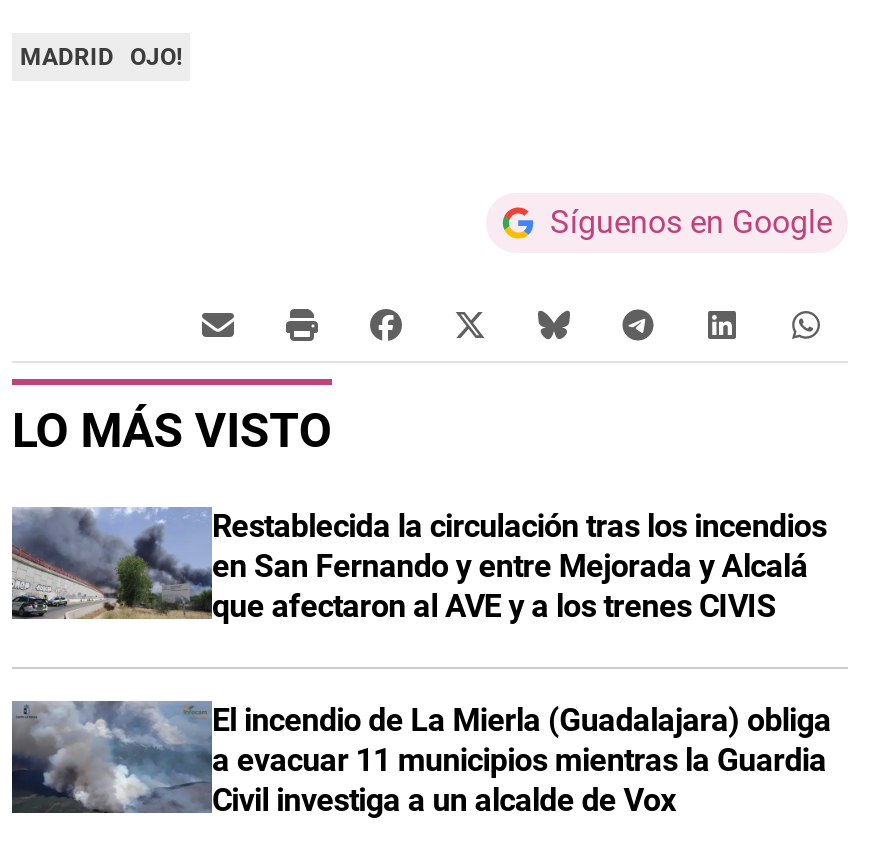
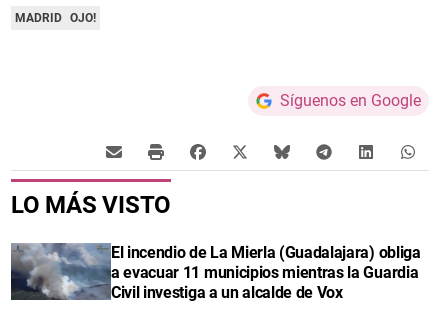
- [image]
- Restablecida la circulación tras los incendios
- en San Fernando y entre Mejorada y Alcalá
- que afectaron al AVE y a los trenes CIVIS
